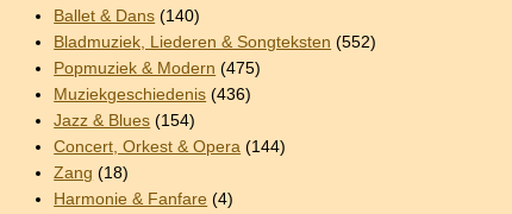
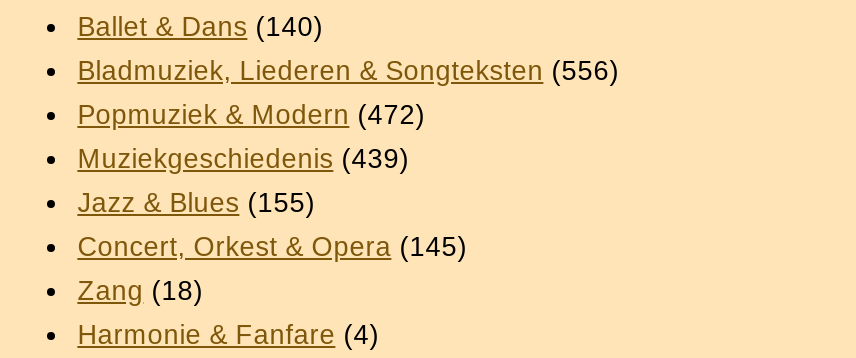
- Bladmuziek, Liederen & Songteksten (552)
+ Bladmuziek, Liederen & Songteksten (556)

- Popmuziek & Modern (475)
+ Popmuziek & Modern (472)

- Muziekgeschiedenis (436)
+ Muziekgeschiedenis (439)

- Jazz & Blues (154)
+ Jazz & Blues (155)

- Concert, Orkest & Opera (144)
+ Concert, Orkest & Opera (145)
